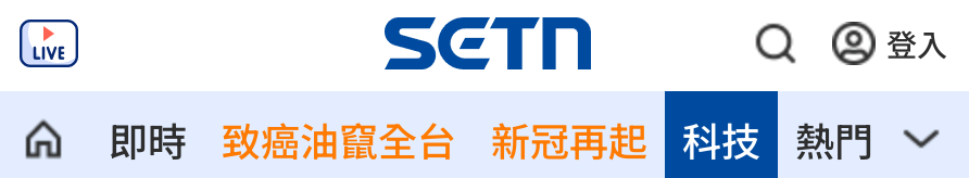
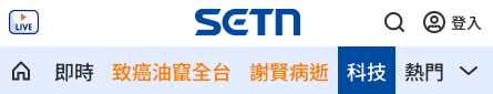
- 新冠再起
+ 謝賢病逝
